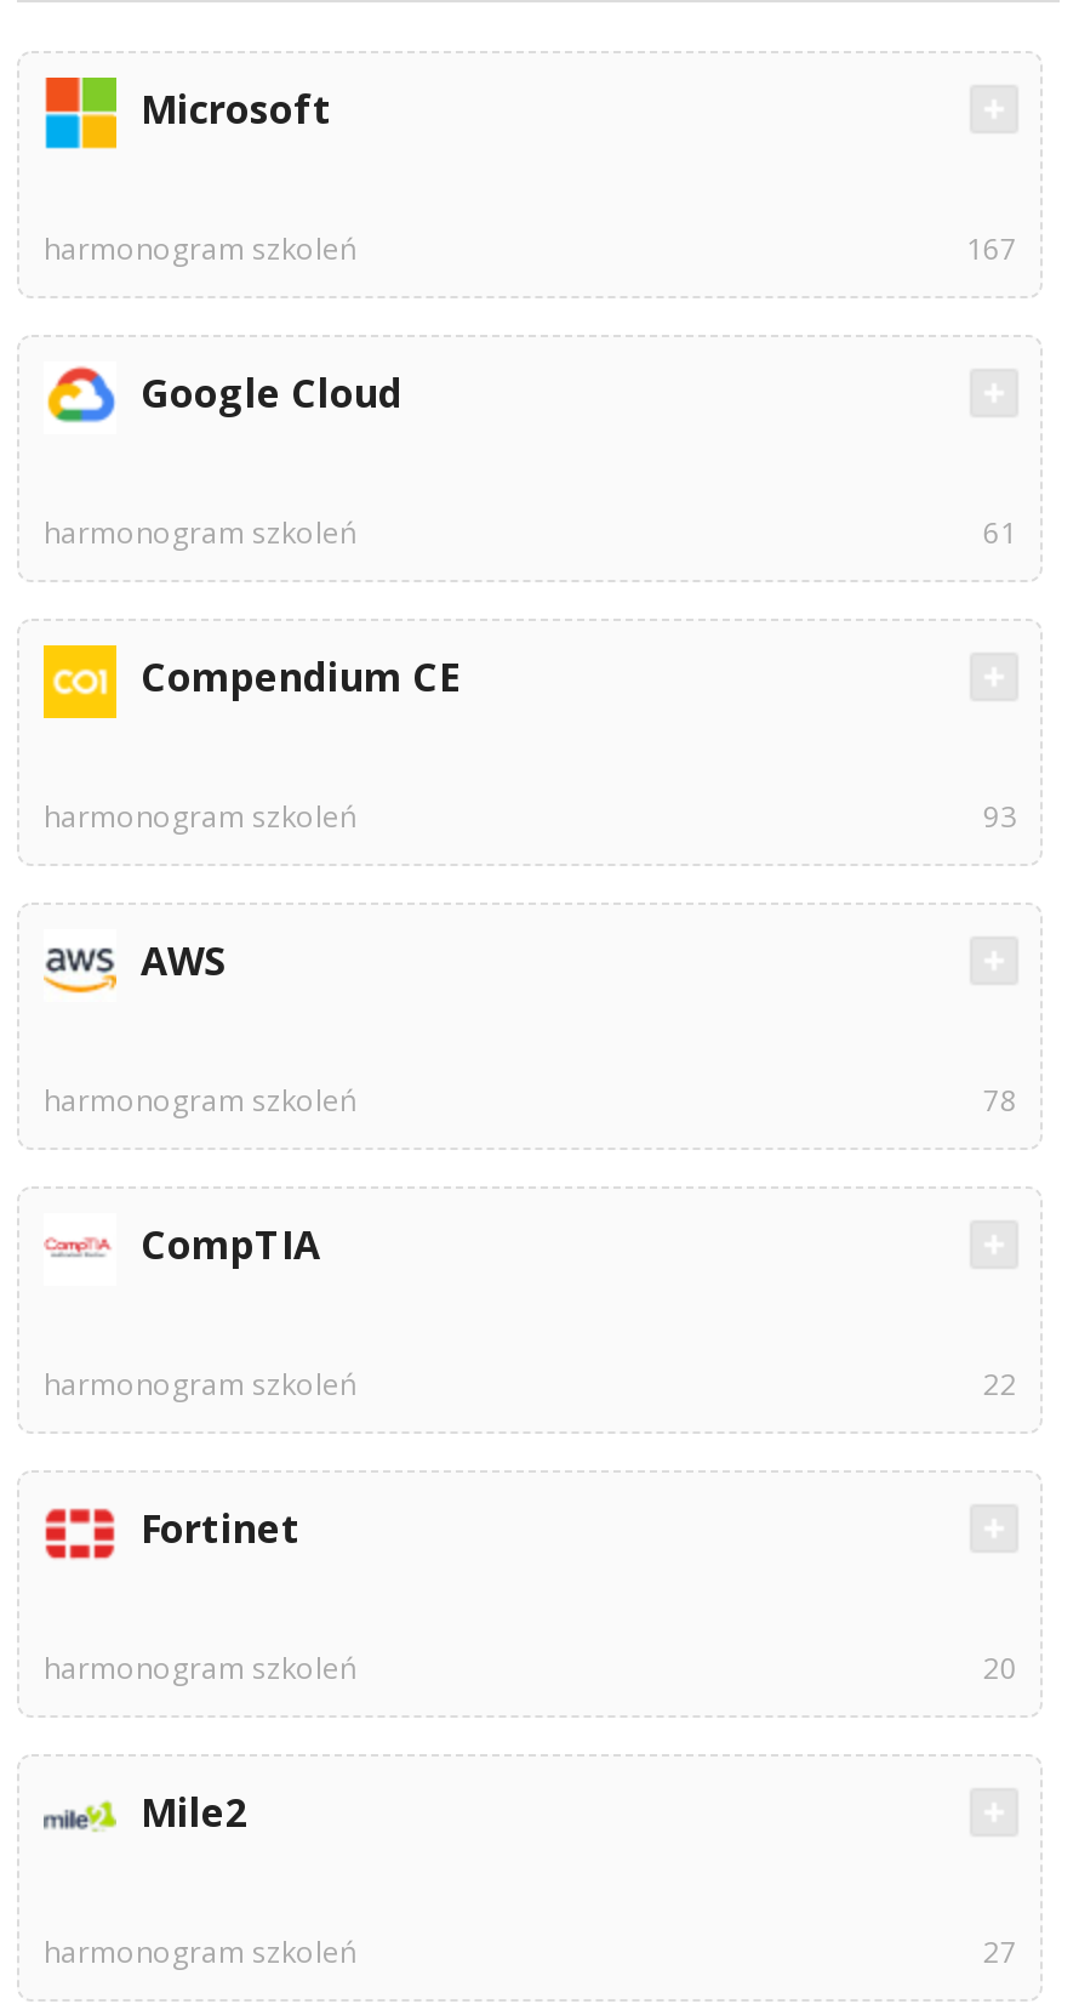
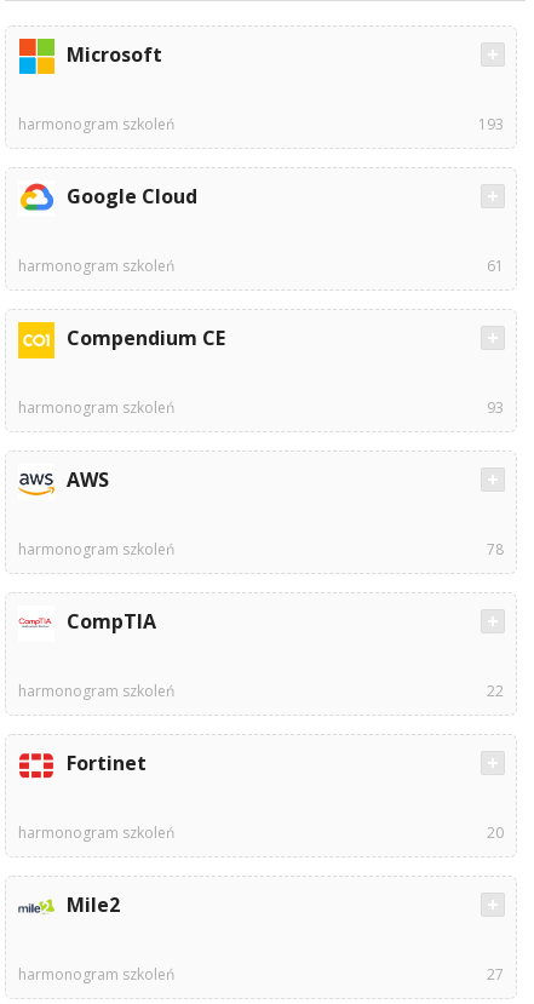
- 167
+ 193
